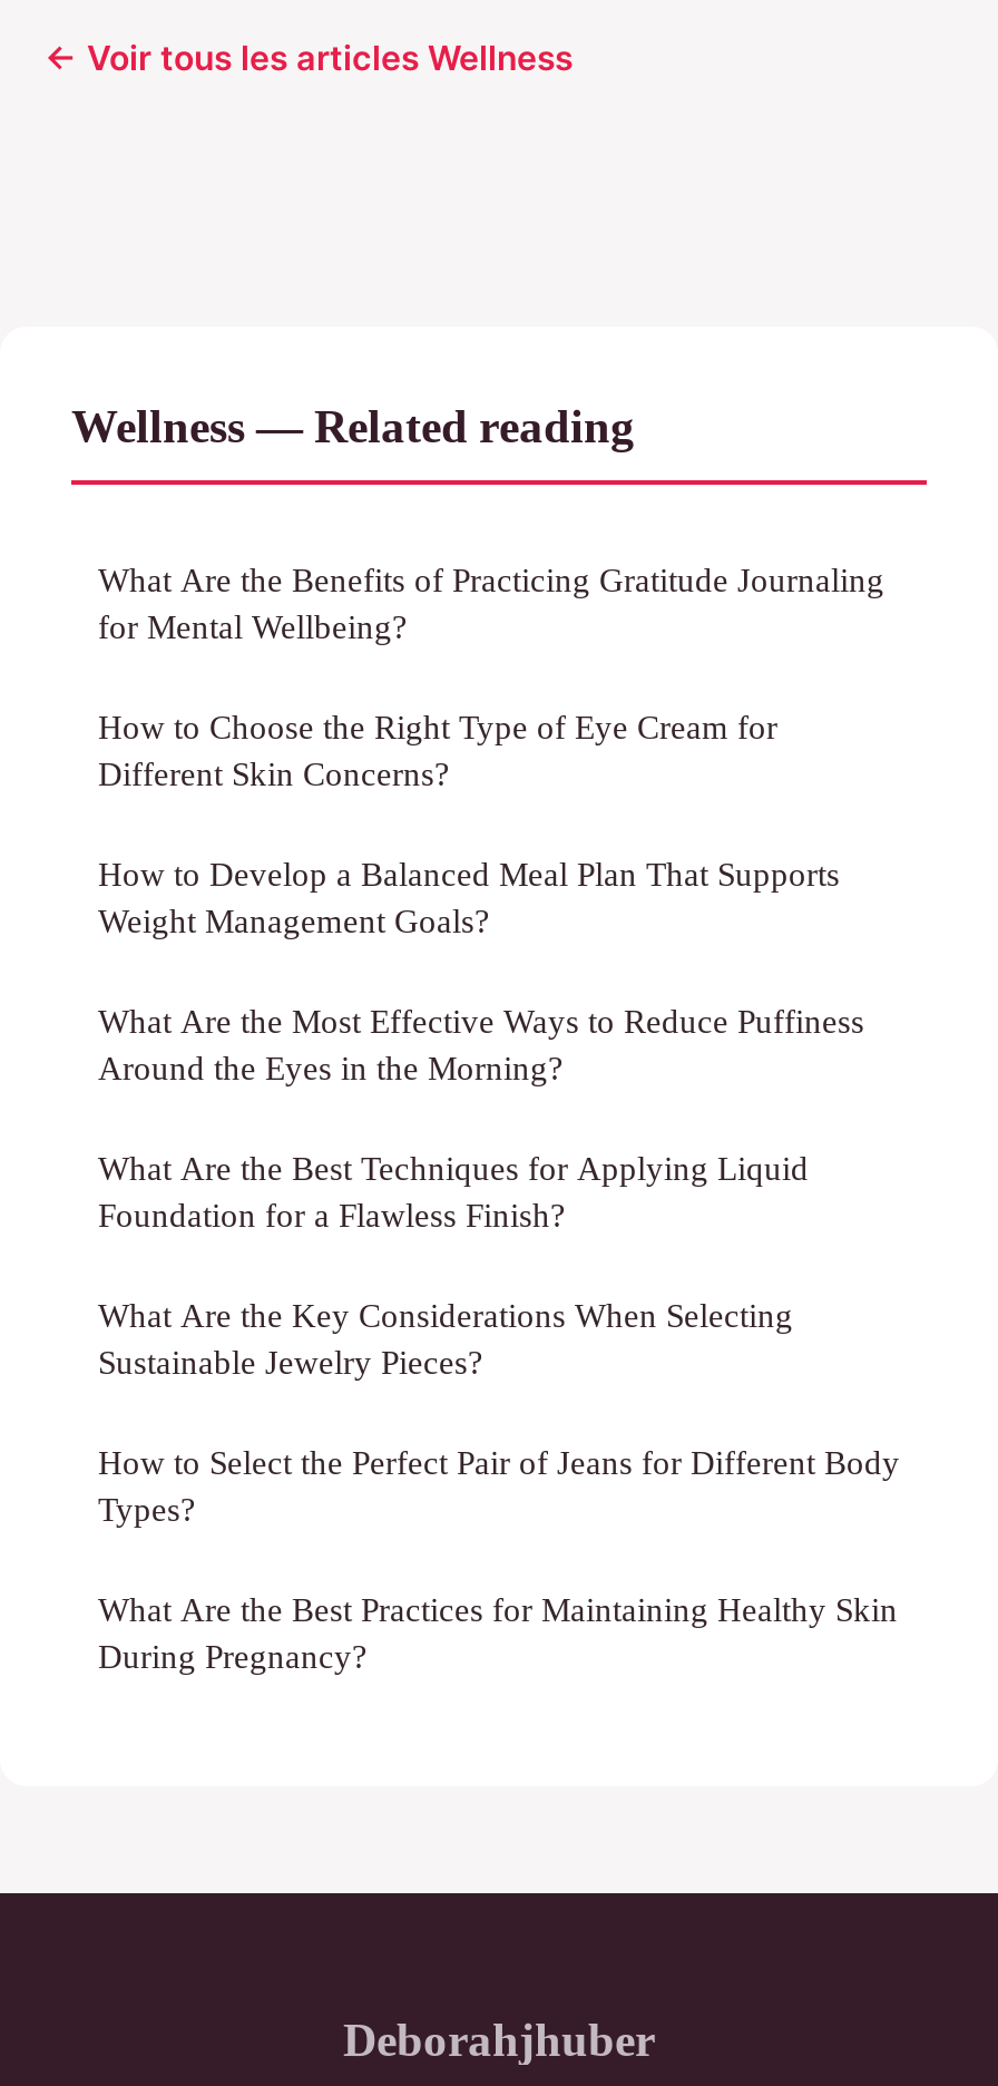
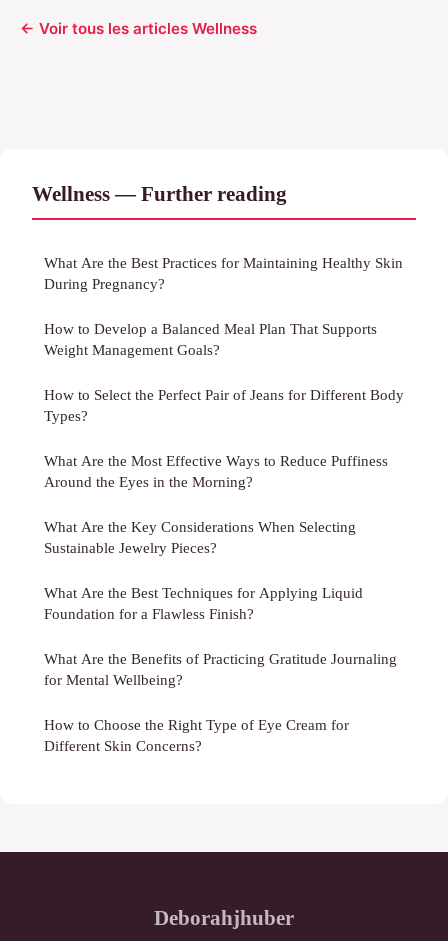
- Wellness — Related reading
+ Wellness — Further reading

moved down: What Are the Benefits of Practicing Gratitude Journaling | for Mental Wellbeing? | How to Choose the Right Type of Eye Cream for | Different Skin Concerns?

moved up: What Are the Best Practices for Maintaining Healthy Skin | During Pregnancy? | How to Develop a Balanced Meal Plan That Supports | ... | What Are the Best Techniques for Applying Liquid | Foundation for a Flawless Finish?
